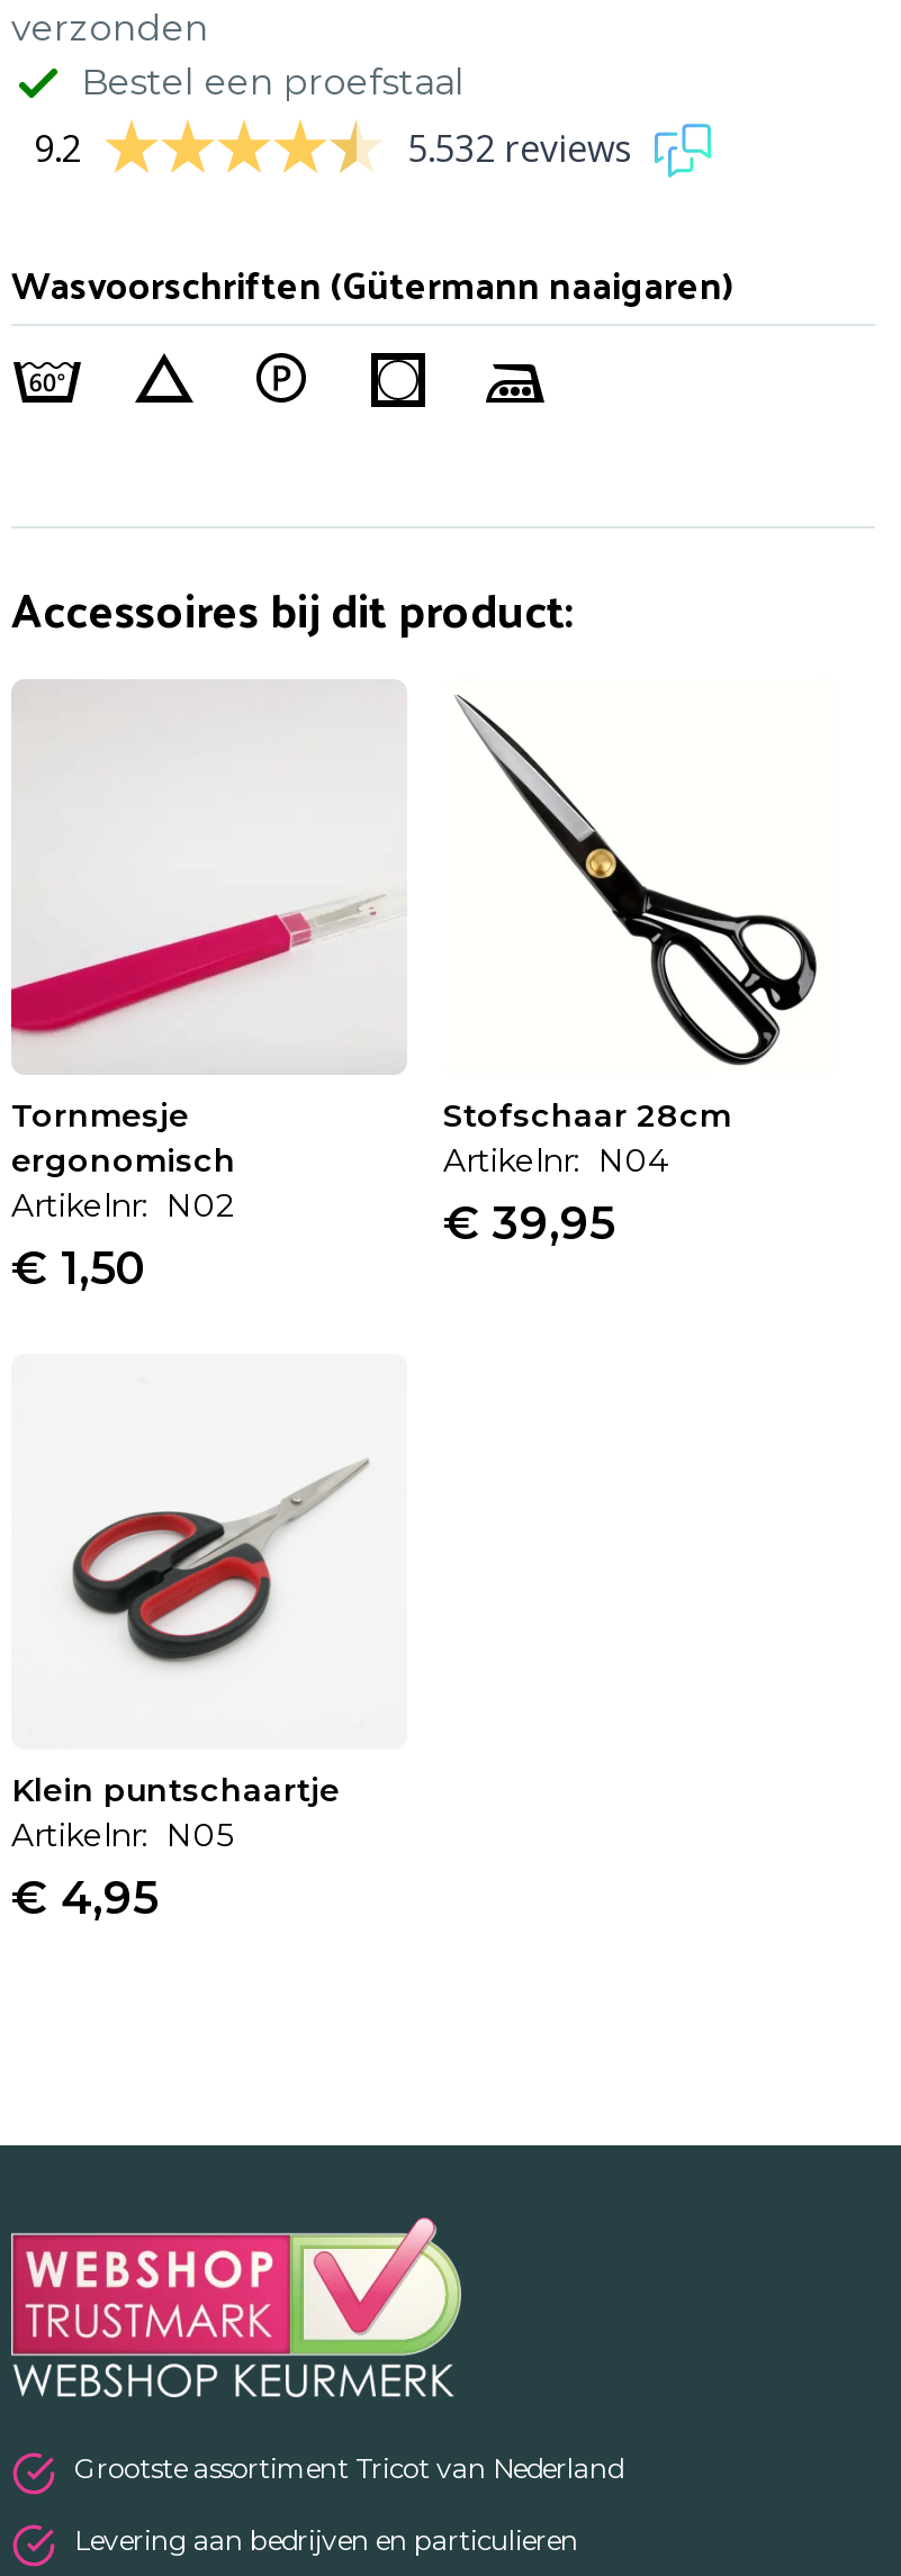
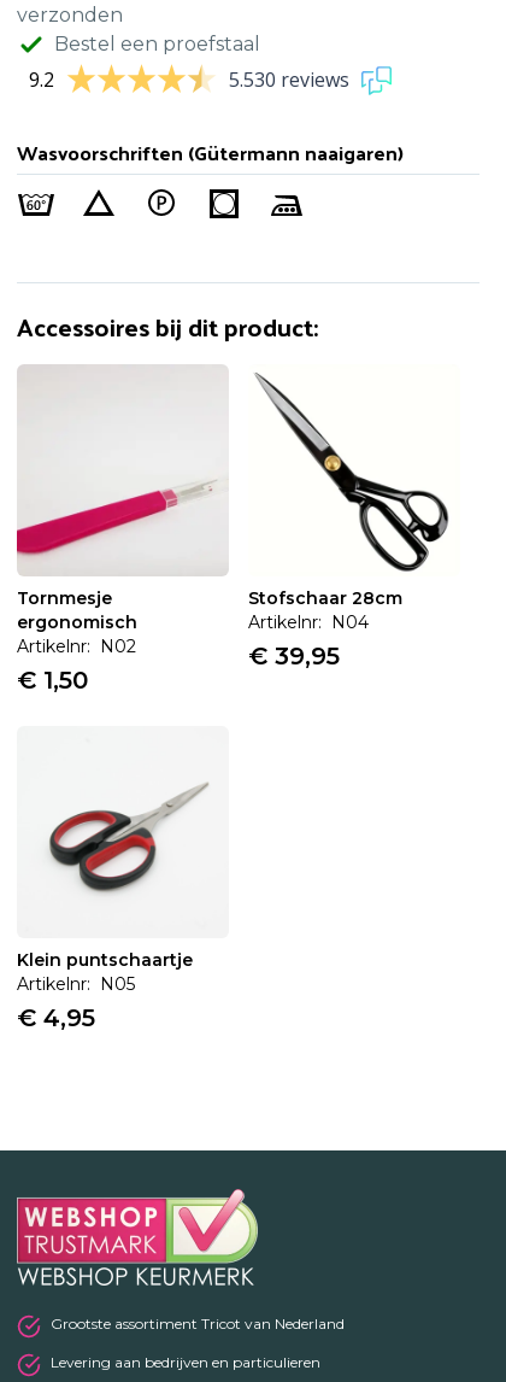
- 5.532 reviews
+ 5.530 reviews
